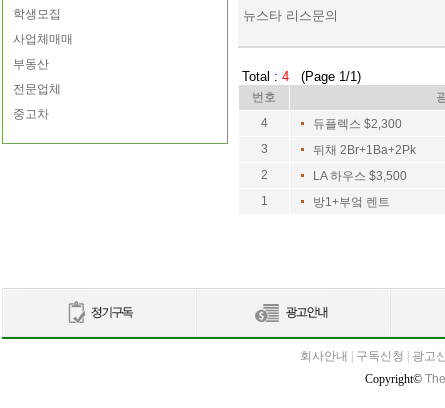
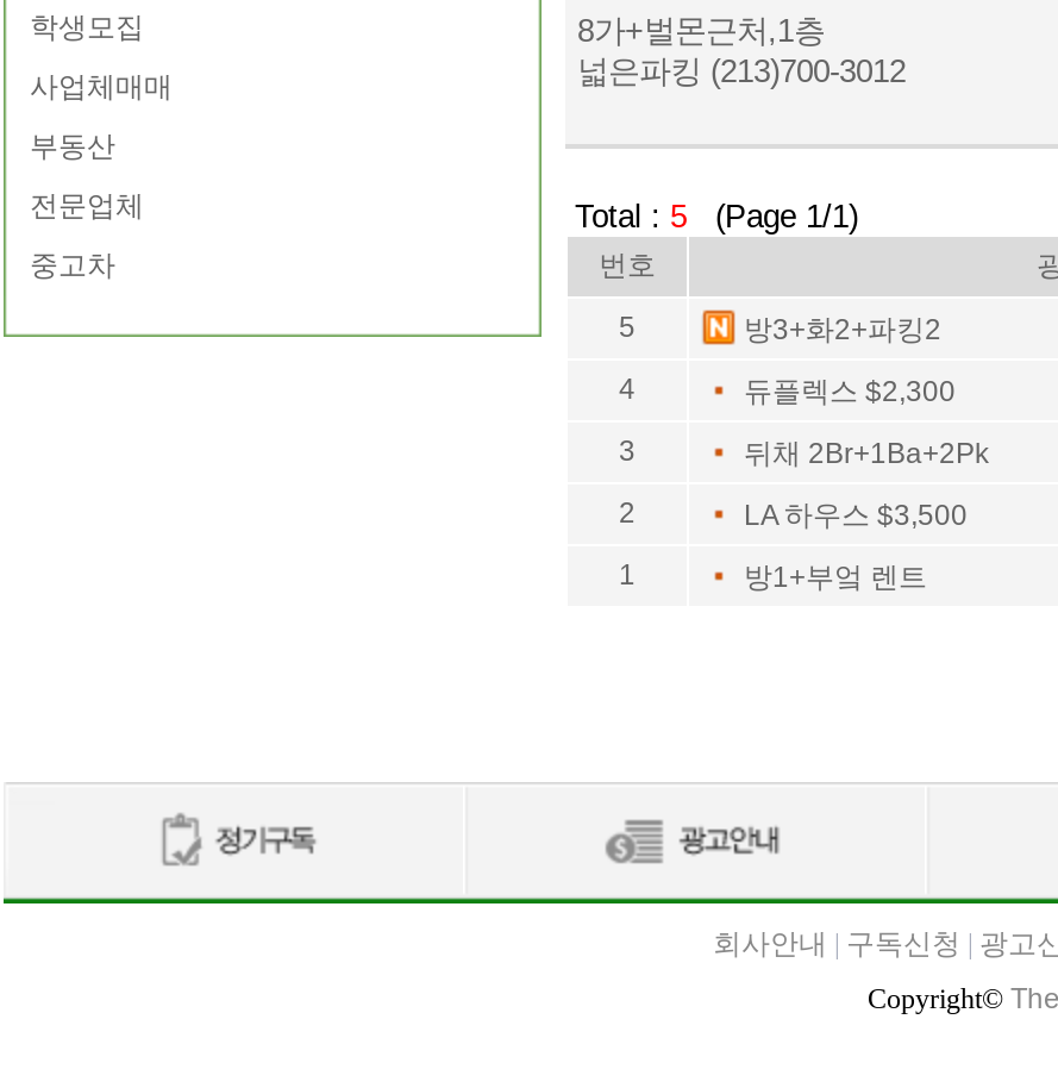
- 뉴스타 리스문의
+ 8가+벌몬근처,1층
+ 넓은파킹 (213)700-3012

- Total : 4 (Page 1/1)
+ Total : 5 (Page 1/1)

+ 5
+ 방3+화2+파킹2
